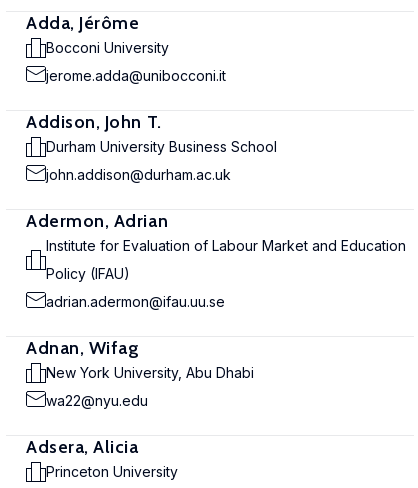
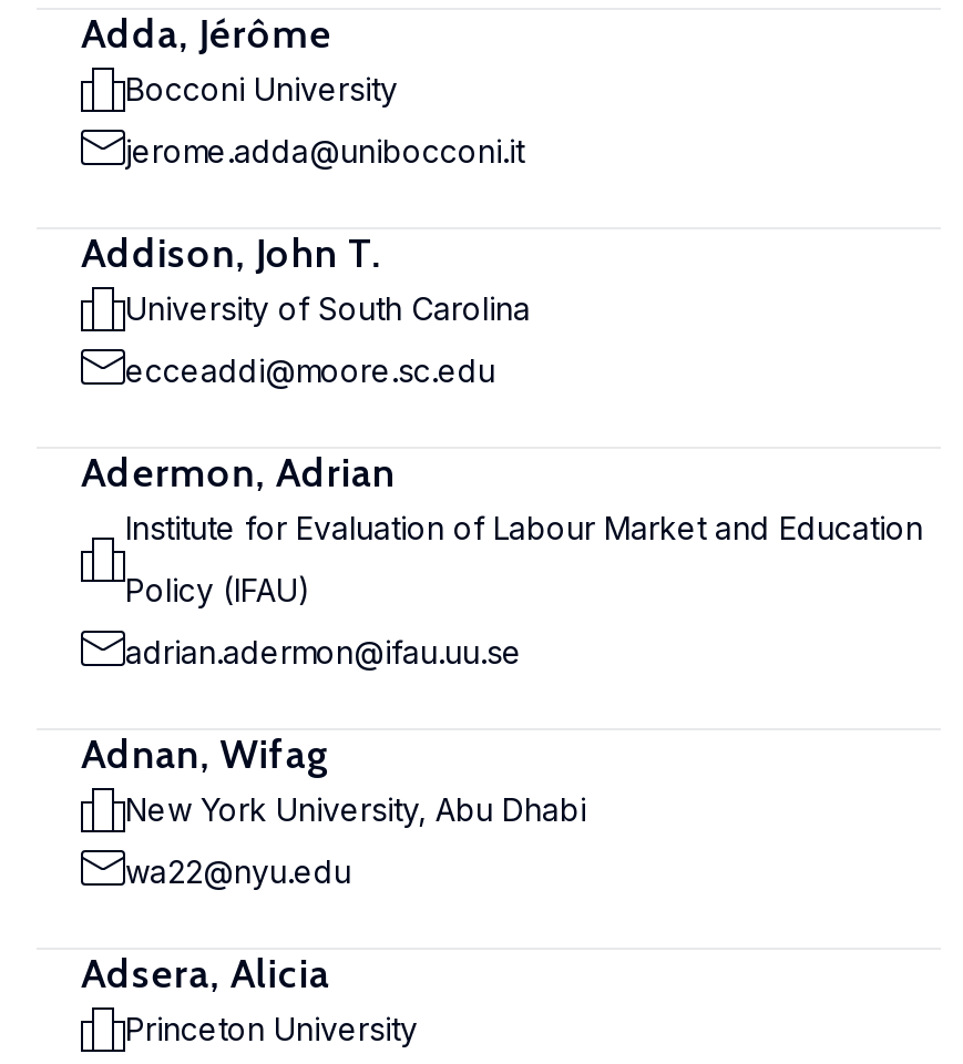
- Durham University Business School
+ University of South Carolina

- john.addison@durham.ac.uk
+ ecceaddi@moore.sc.edu
